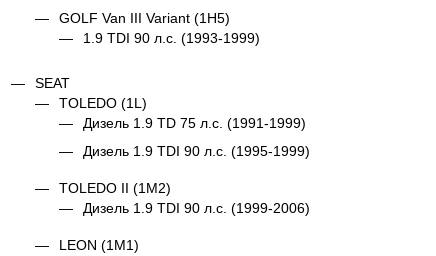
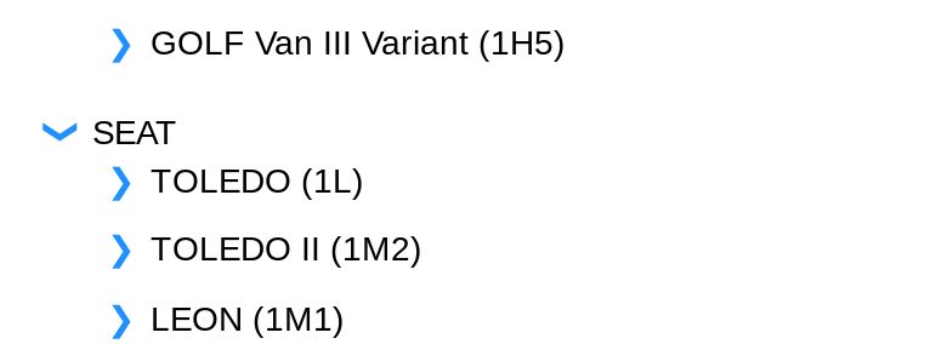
- 1.9 TDI 90 л.с. (1993-1999)

- Дизель 1.9 TD 75 л.с. (1991-1999)
- Дизель 1.9 TDI 90 л.с. (1995-1999)

- Дизель 1.9 TDI 90 л.с. (1999-2006)
